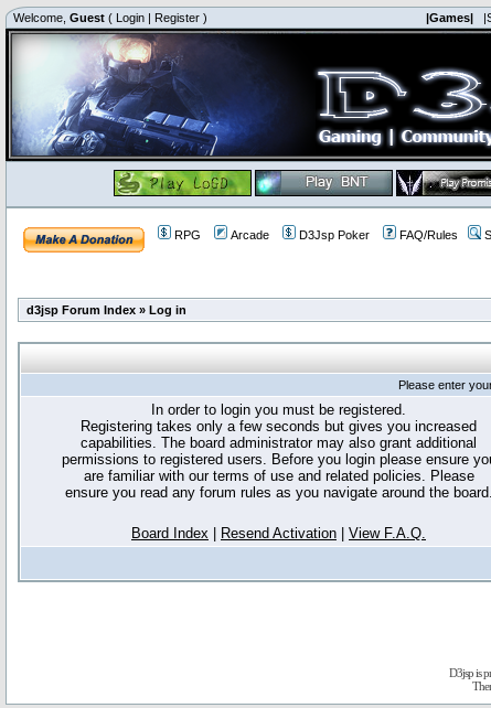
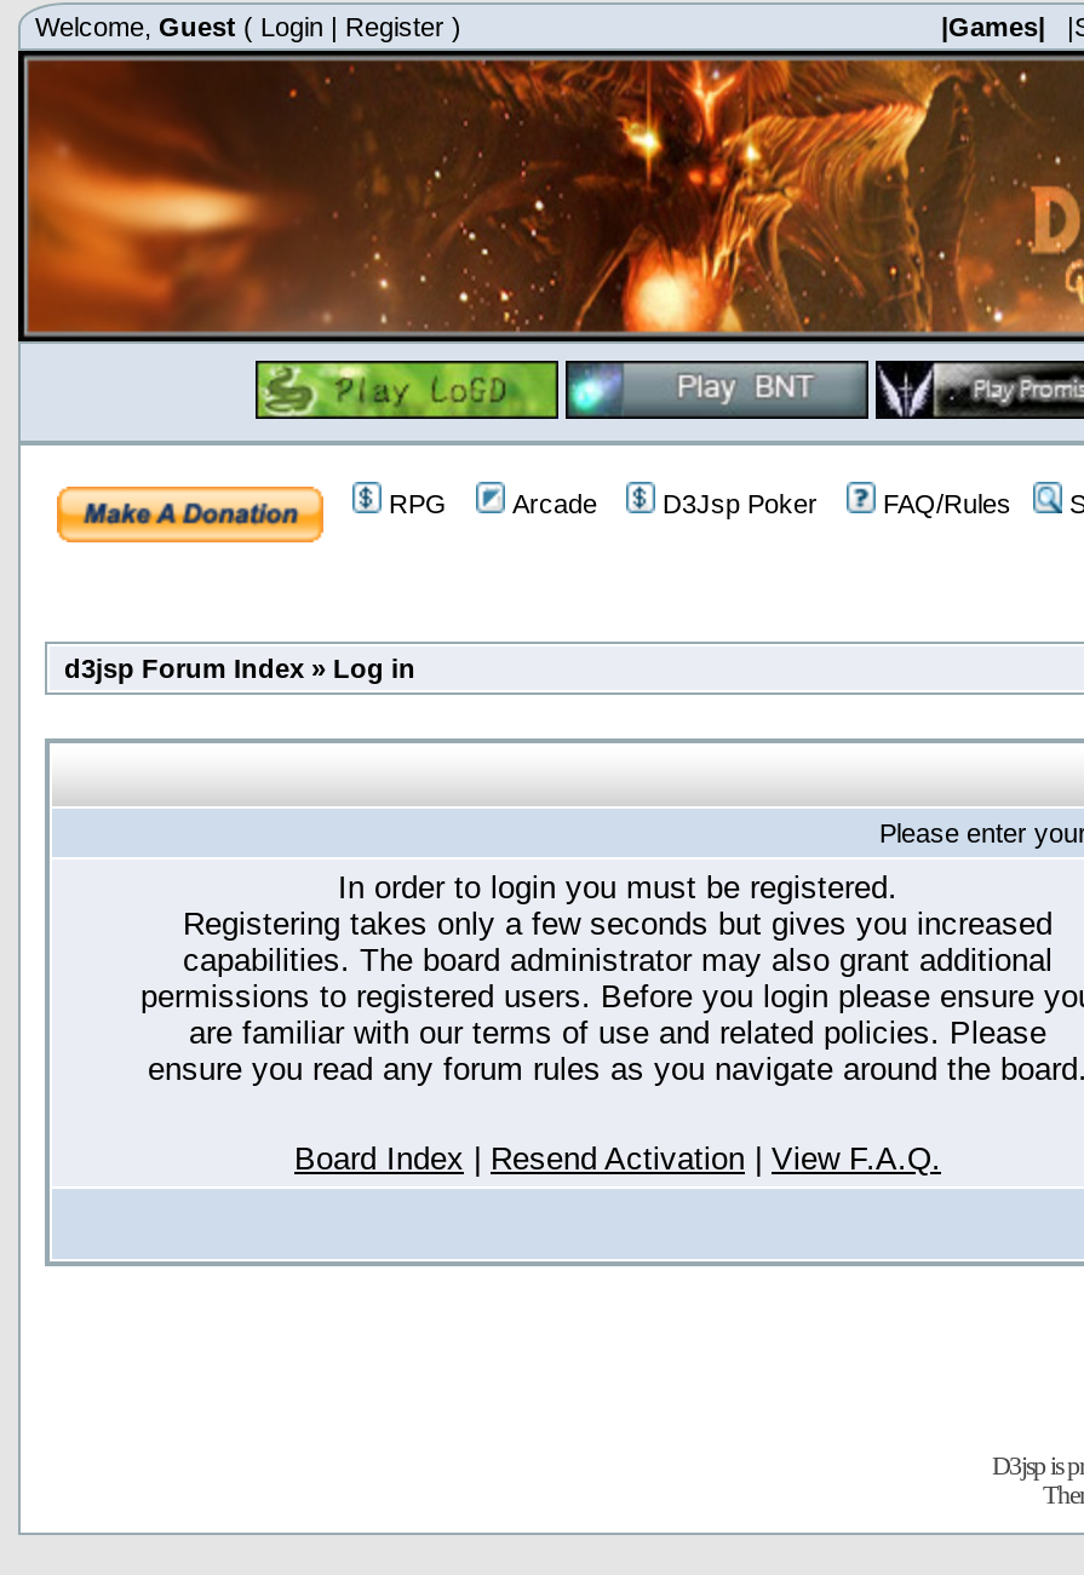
- [image]
+ [image]
